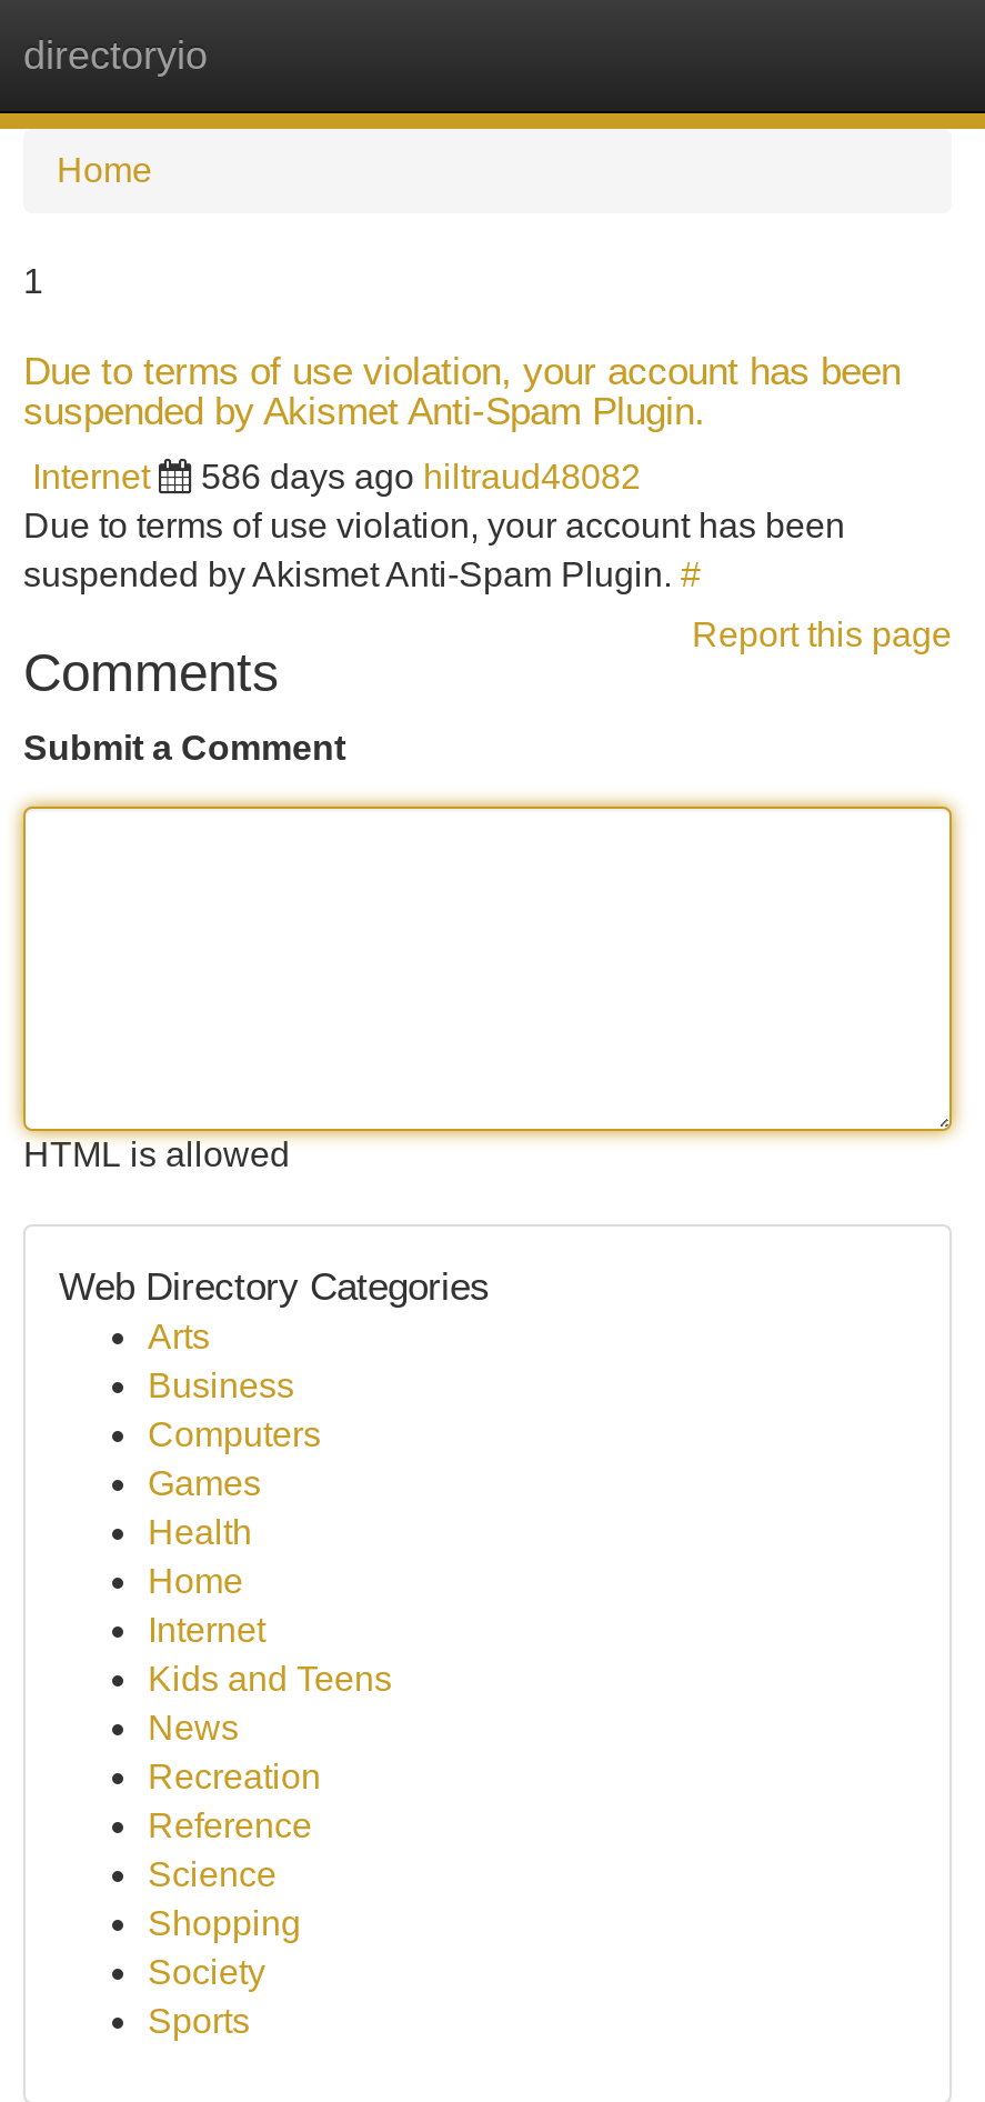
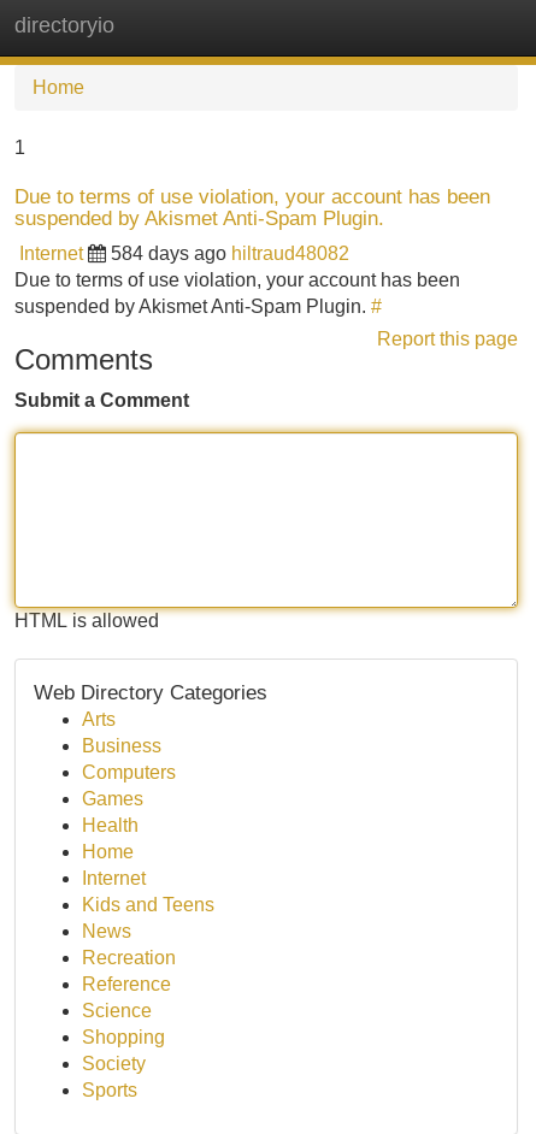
- 586 days ago hiltraud48082
+ 584 days ago hiltraud48082
